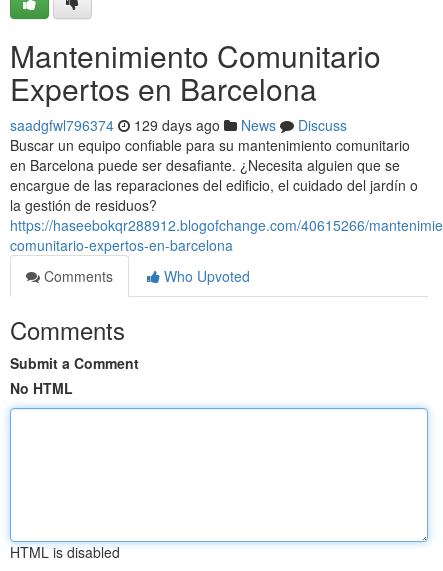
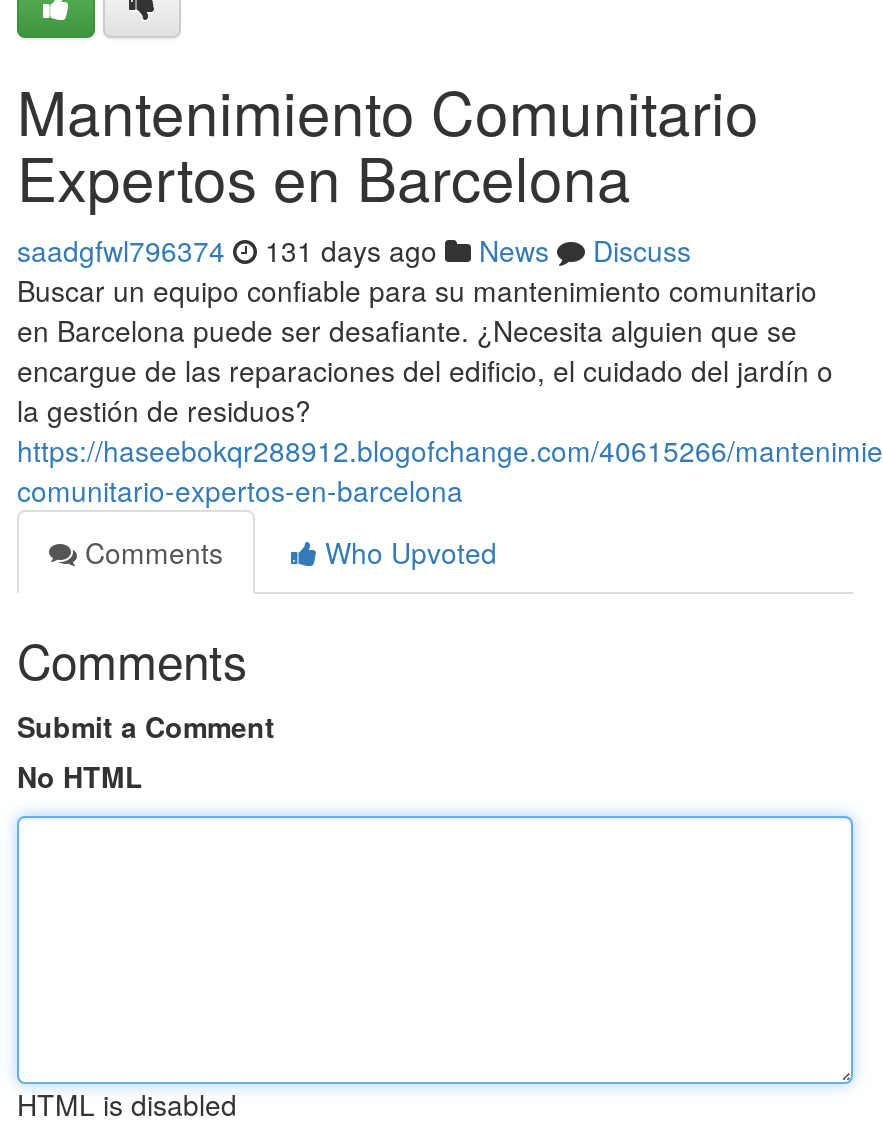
- saadgfwl796374 129 days ago News Discuss
+ saadgfwl796374 131 days ago News Discuss
